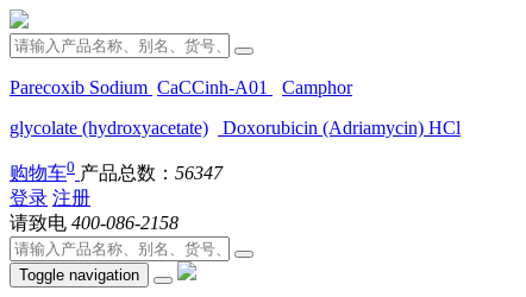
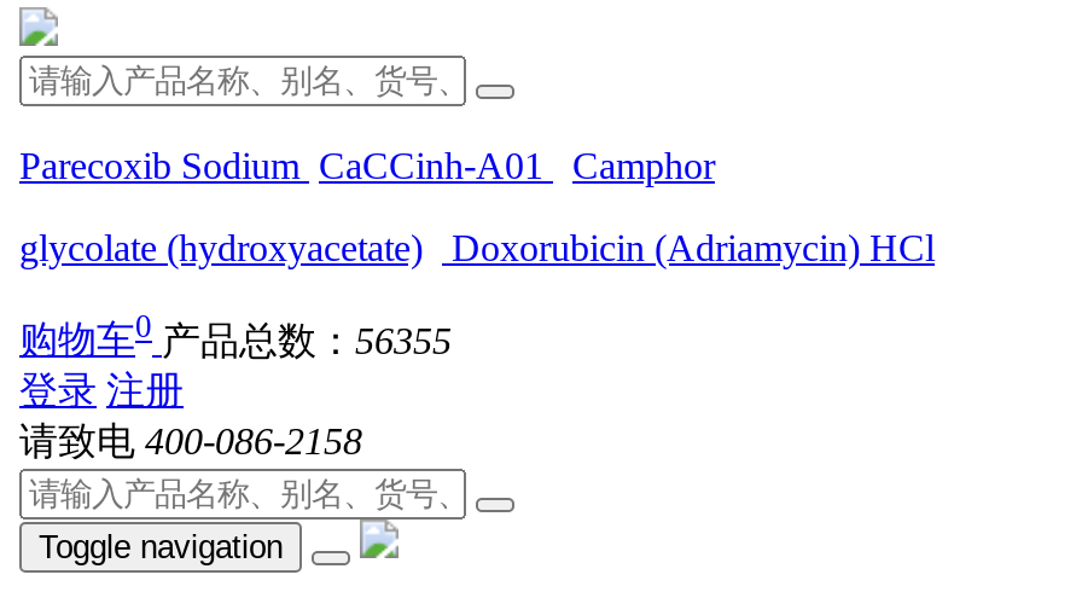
- 购物车0 产品总数：56347
+ 购物车0 产品总数：56355
